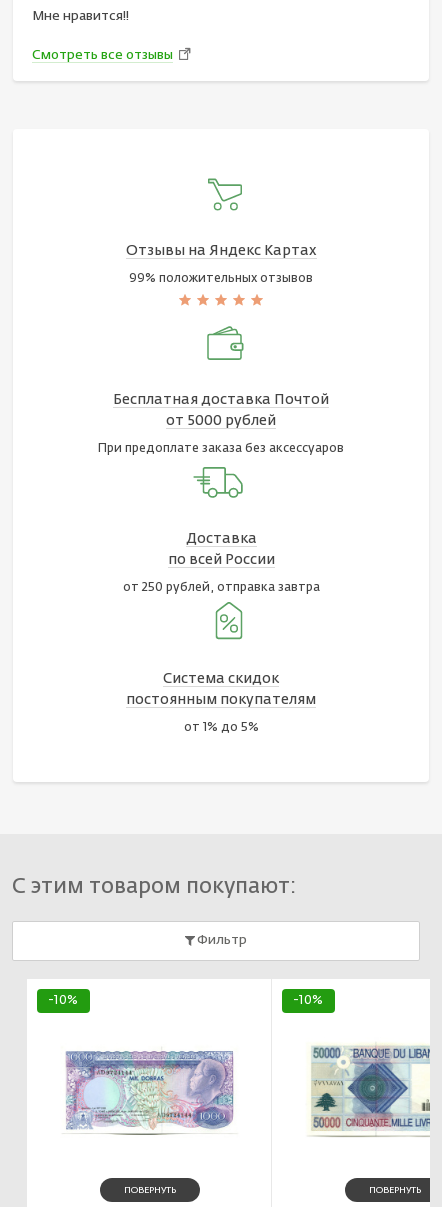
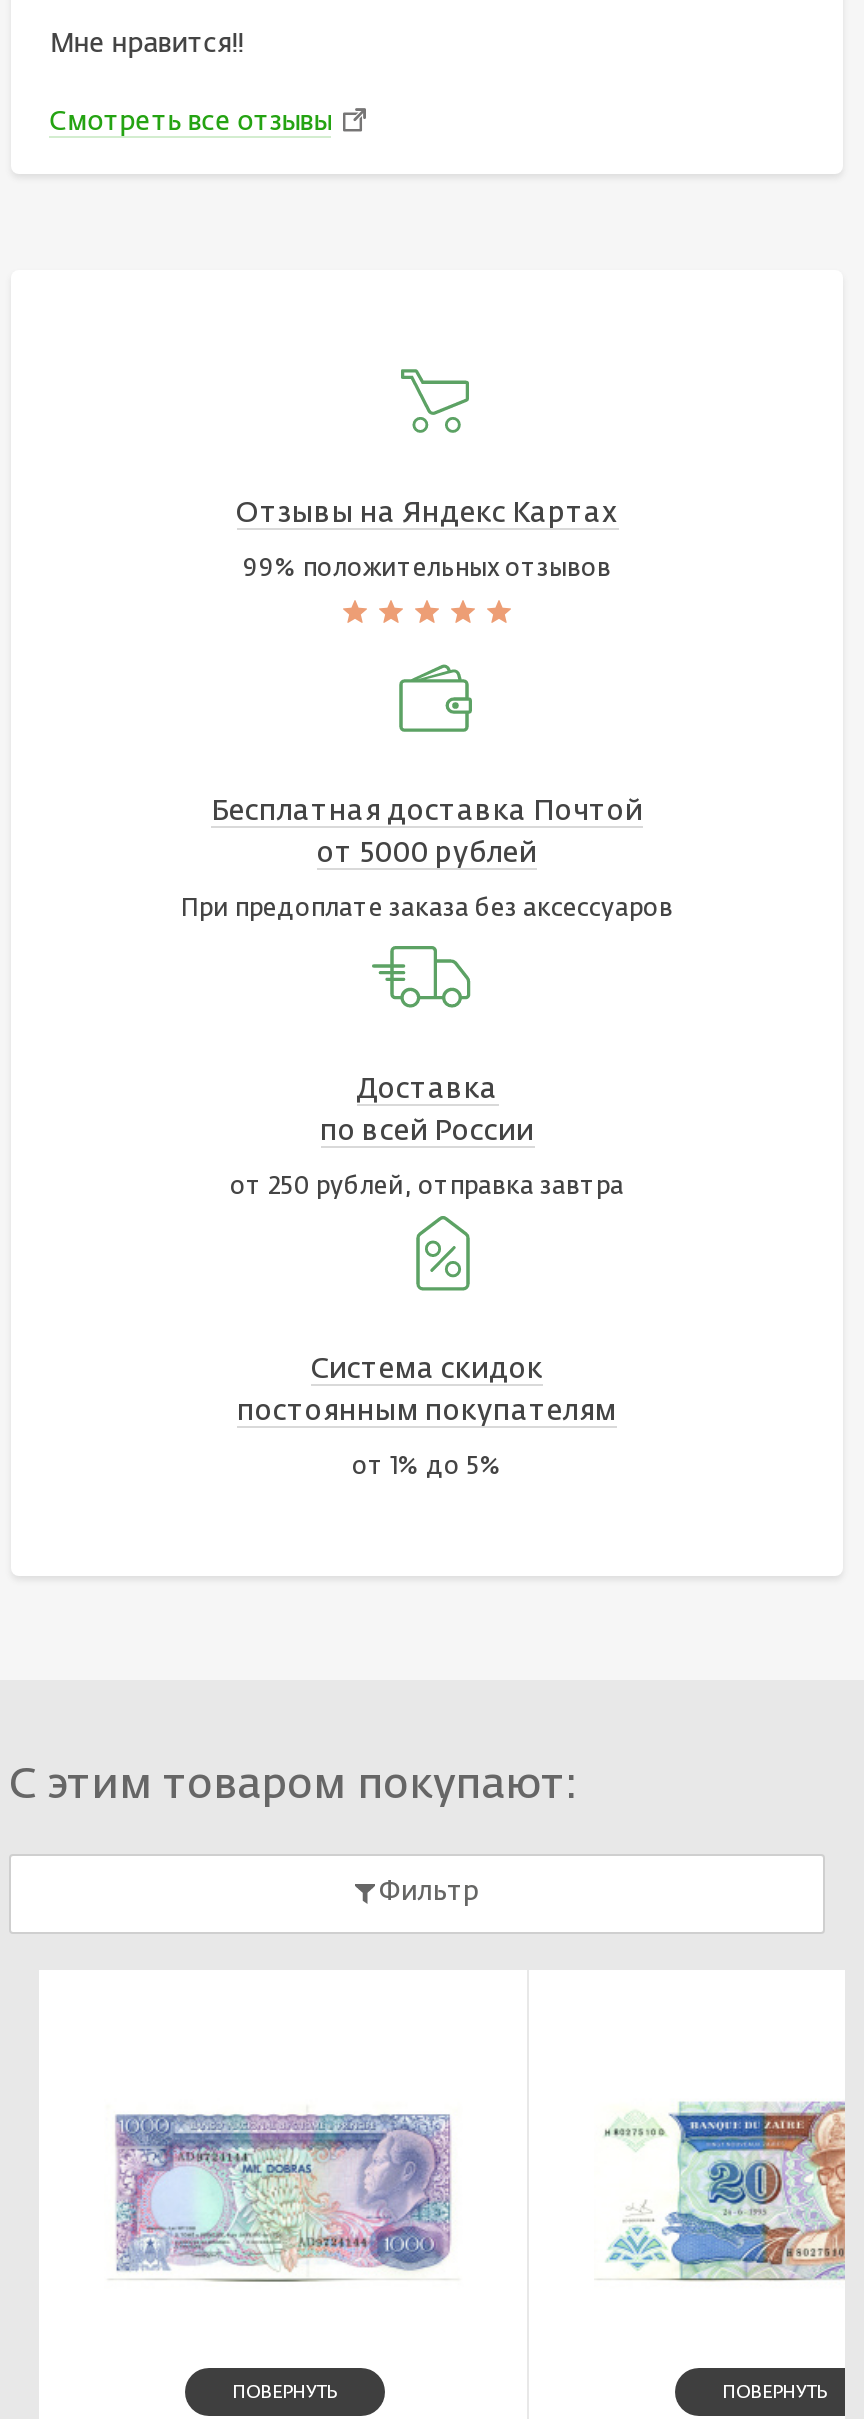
- -10%

- -10%

- [image]
+ [image]
